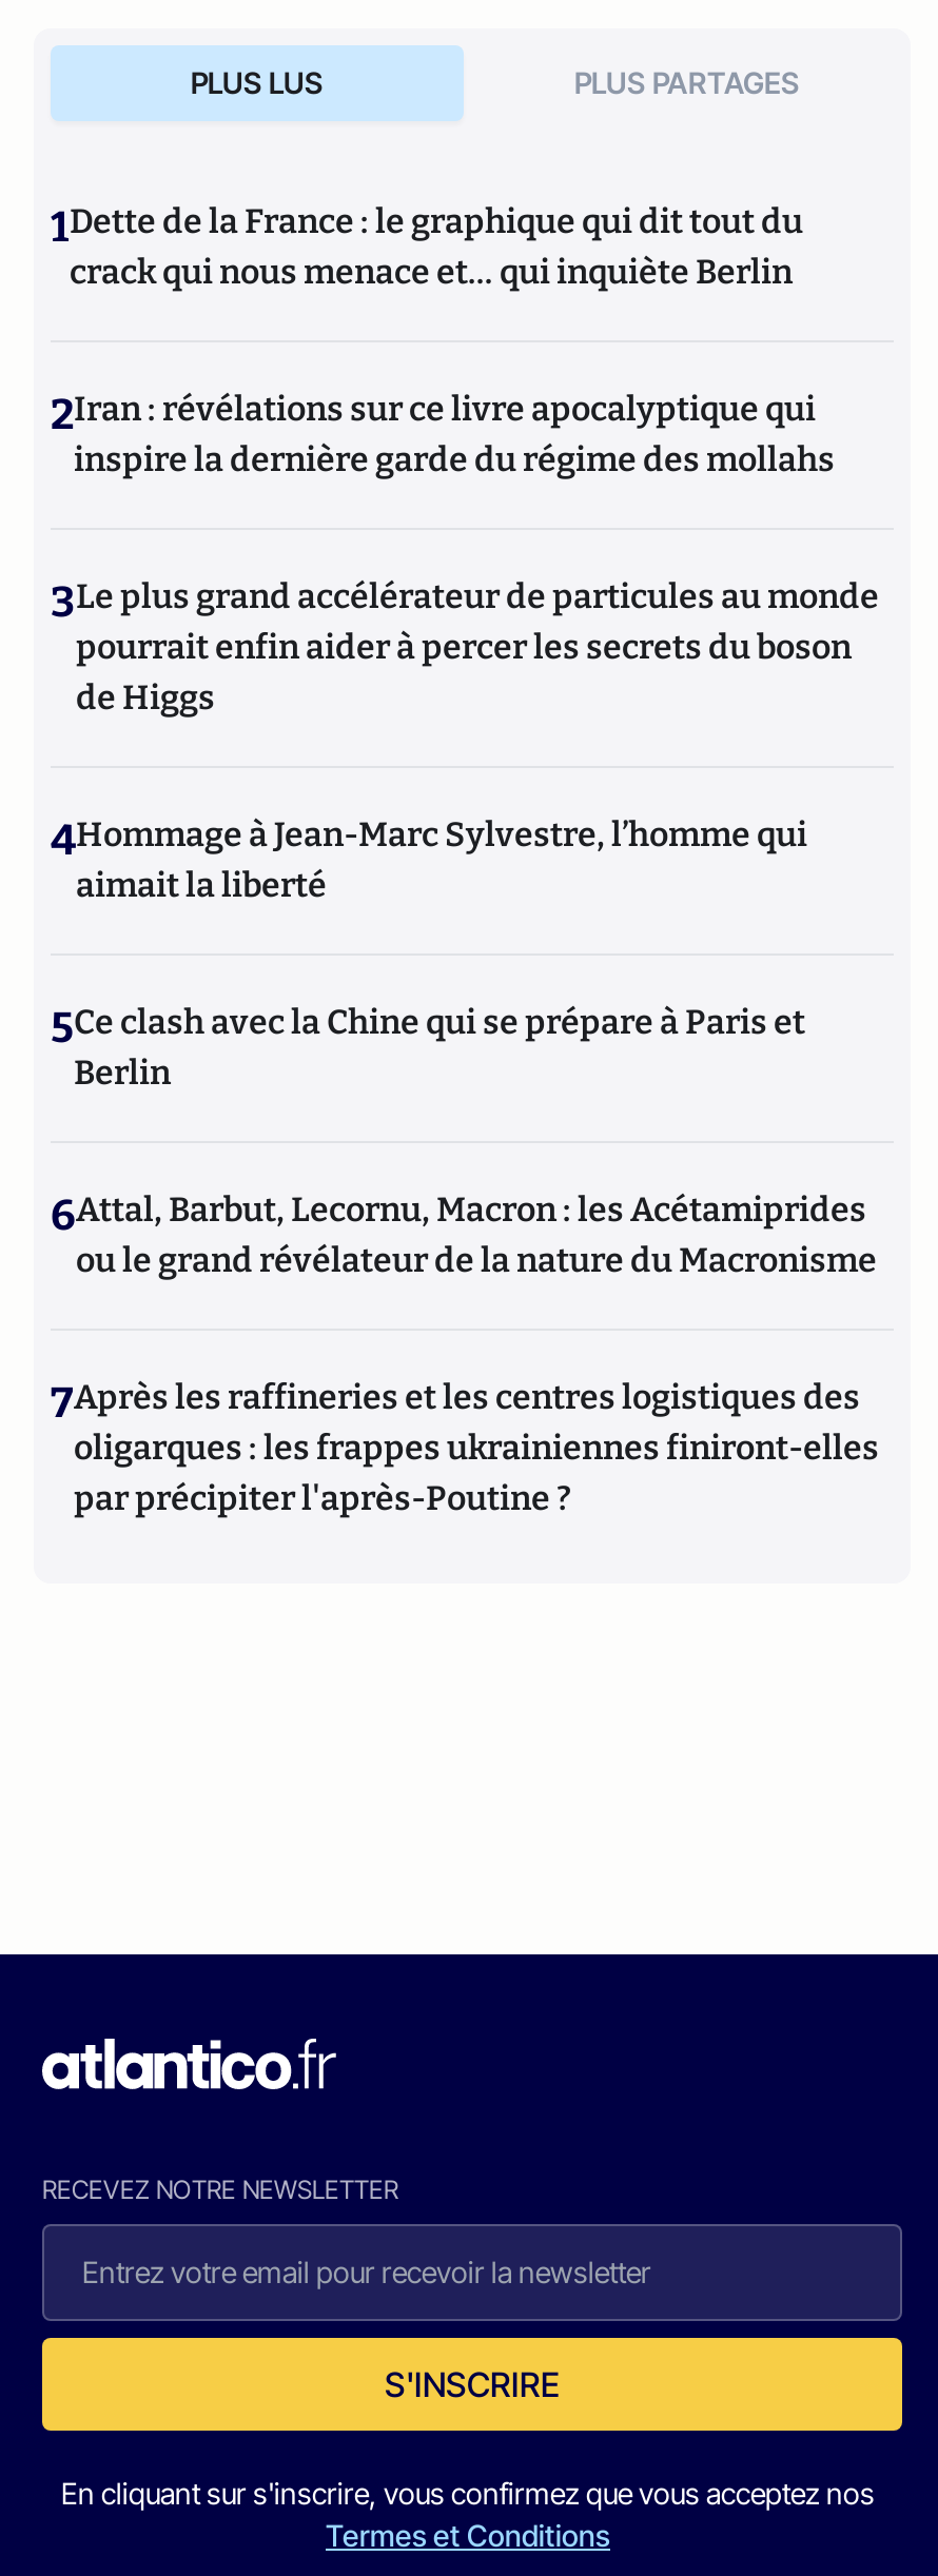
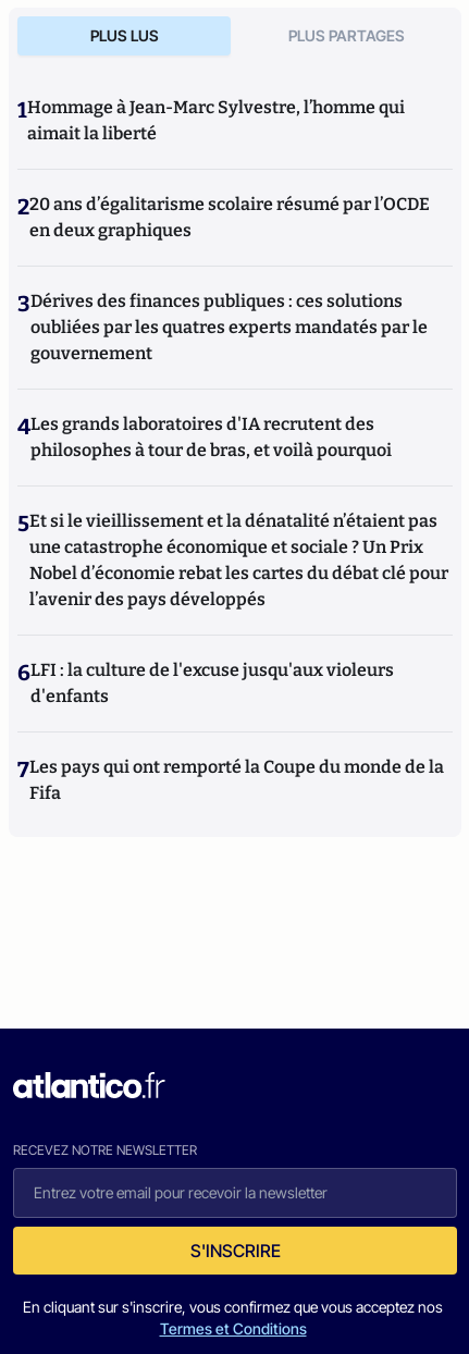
- 1Dette de la France : le graphique qui dit tout du
- crack qui nous menace et… qui inquiète Berlin
- 2Iran : révélations sur ce livre apocalyptique qui
- inspire la dernière garde du régime des mollahs
- 3Le plus grand accélérateur de particules au monde
- pourrait enfin aider à percer les secrets du boson
- de Higgs
- 4Hommage à Jean-Marc Sylvestre, l’homme qui
+ 1Hommage à Jean-Marc Sylvestre, l’homme qui

moved up: aimait la liberté

- 5Ce clash avec la Chine qui se prépare à Paris et
- Berlin
- 6Attal, Barbut, Lecornu, Macron : les Acétamiprides
- ou le grand révélateur de la nature du Macronisme
- 7Après les raffineries et les centres logistiques des
- oligarques : les frappes ukrainiennes finiront-elles
- par précipiter l'après-Poutine ?
+ 220 ans d’égalitarisme scolaire résumé par l’OCDE
+ en deux graphiques
+ 3Dérives des finances publiques : ces solutions
+ oubliées par les quatres experts mandatés par le
+ gouvernement
+ 4Les grands laboratoires d'IA recrutent des
+ philosophes à tour de bras, et voilà pourquoi
+ 5Et si le vieillissement et la dénatalité n’étaient pas
+ une catastrophe économique et sociale ? Un Prix
+ Nobel d’économie rebat les cartes du débat clé pour
+ l’avenir des pays développés
+ 6LFI : la culture de l'excuse jusqu'aux violeurs
+ d'enfants
+ 7Les pays qui ont remporté la Coupe du monde de la
+ Fifa
